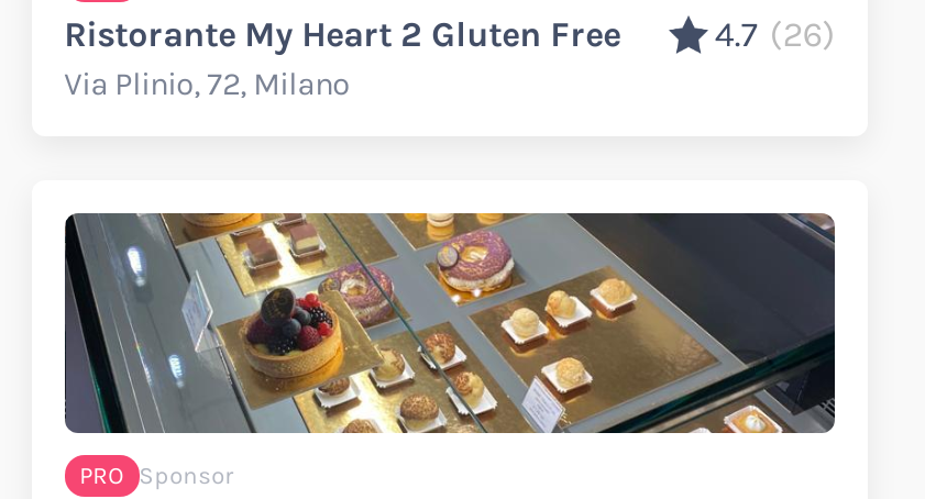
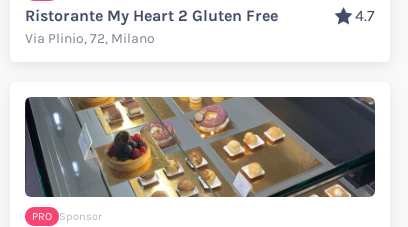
- 4.7 (26)
+ 4.7
